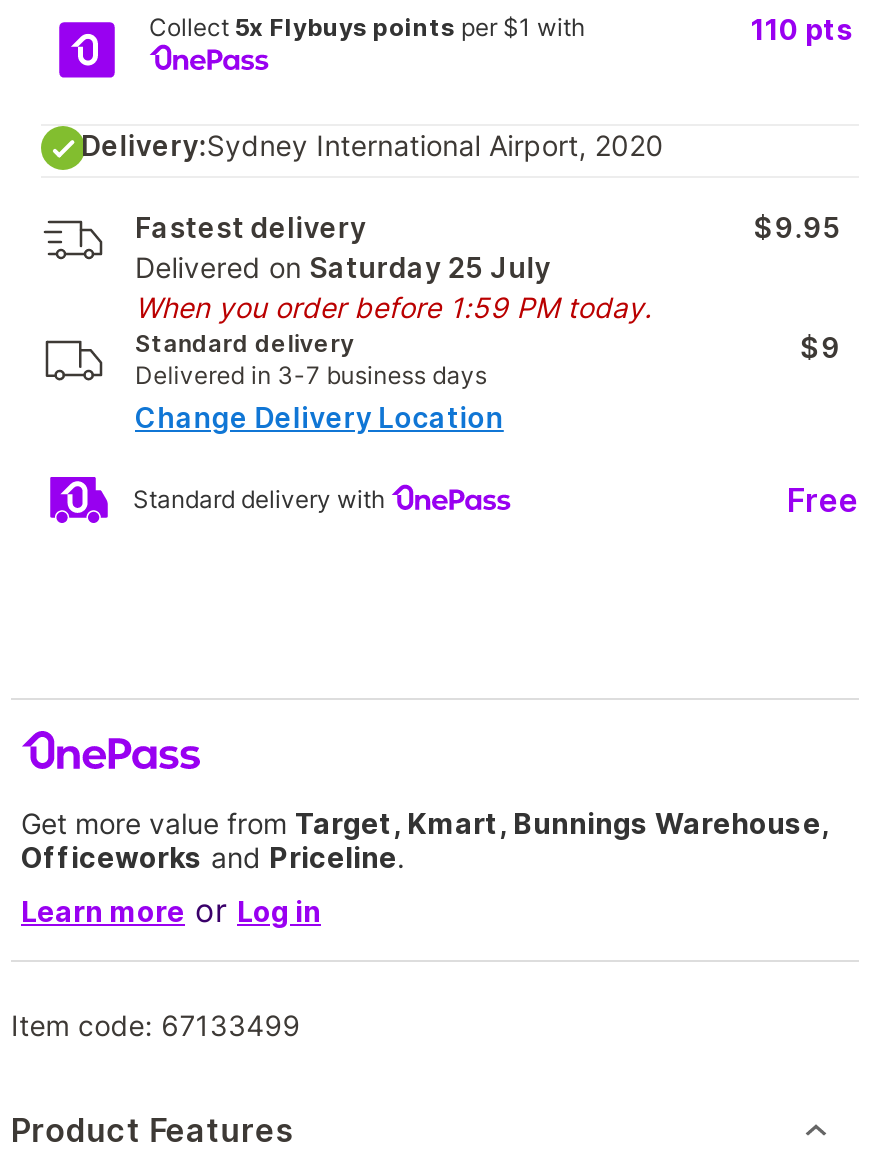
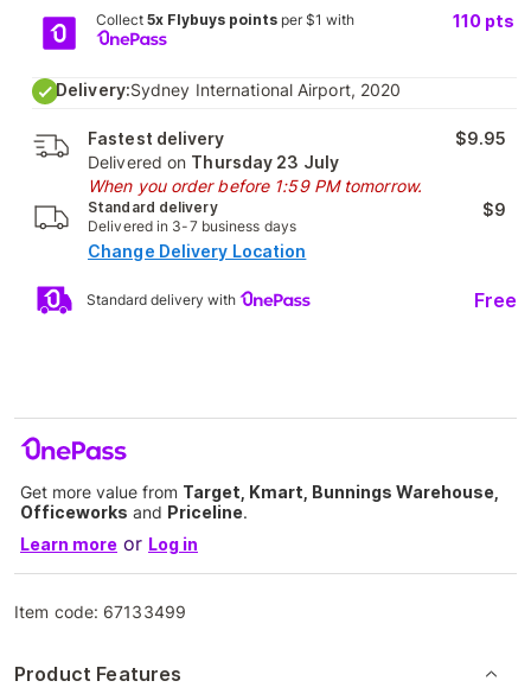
- Delivered on Saturday 25 July
+ Delivered on Thursday 23 July

- When you order before 1:59 PM today.
+ When you order before 1:59 PM tomorrow.
